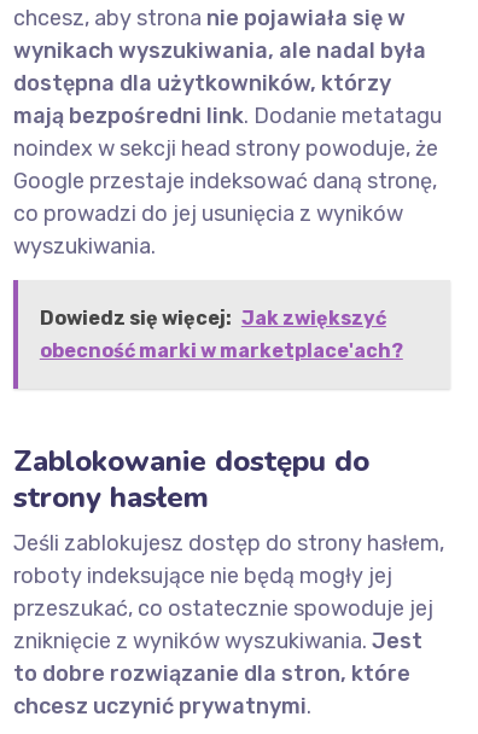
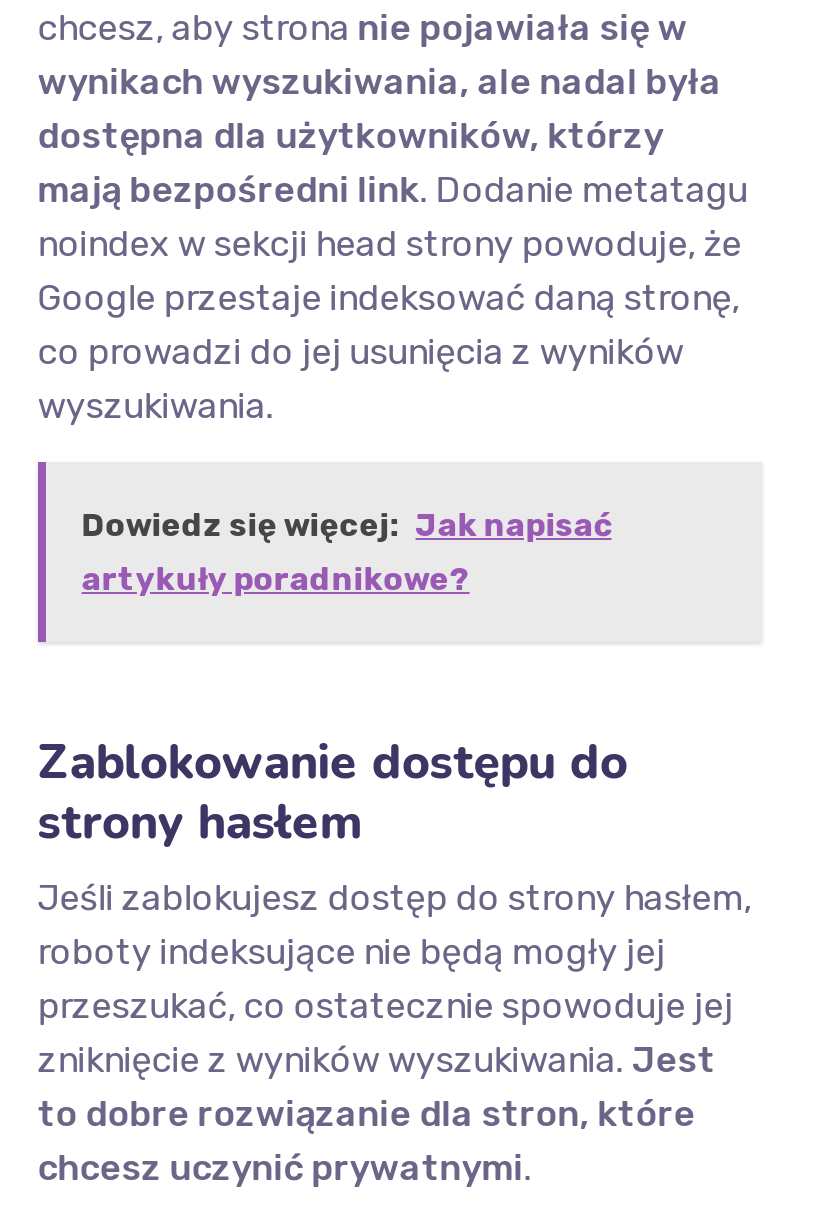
- Dowiedz się więcej: Jak zwiększyć
- obecność marki w marketplace'ach?
+ Dowiedz się więcej: Jak napisać
+ artykuły poradnikowe?
